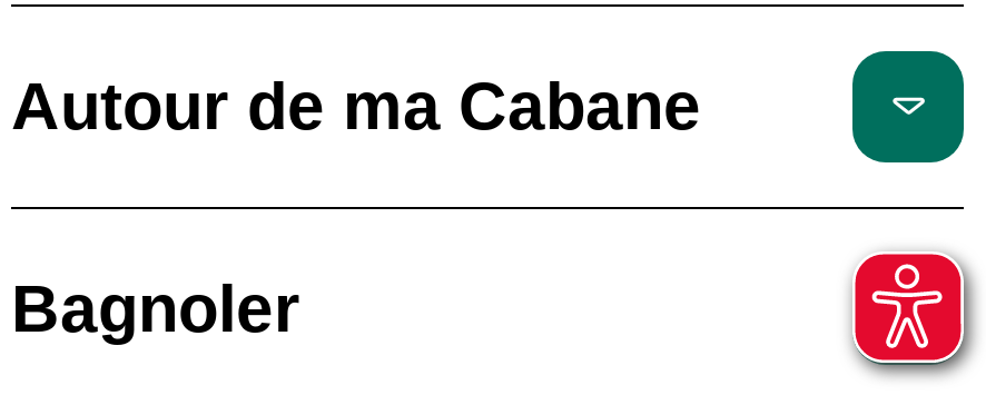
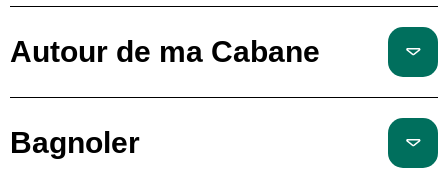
- [image]
+ [image]
